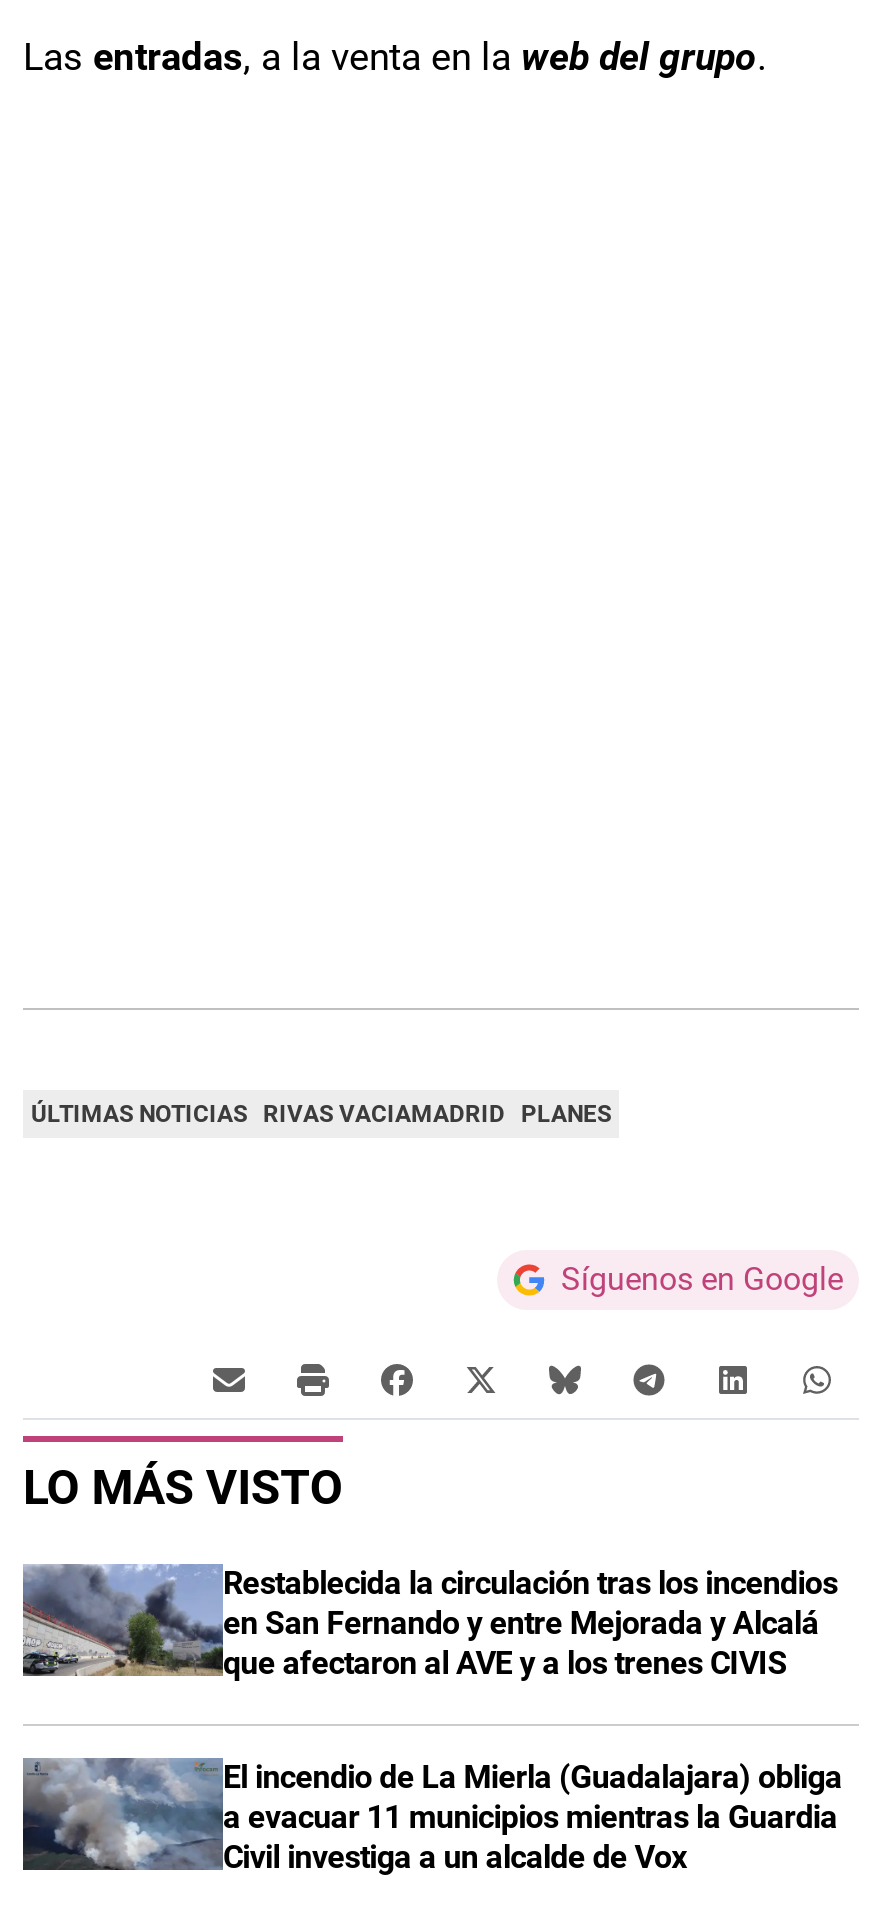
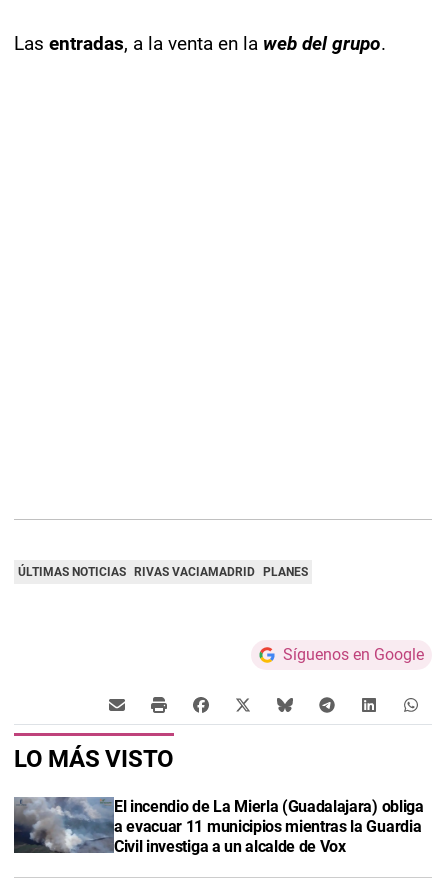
- [image]
- Restablecida la circulación tras los incendios
- en San Fernando y entre Mejorada y Alcalá
- que afectaron al AVE y a los trenes CIVIS
